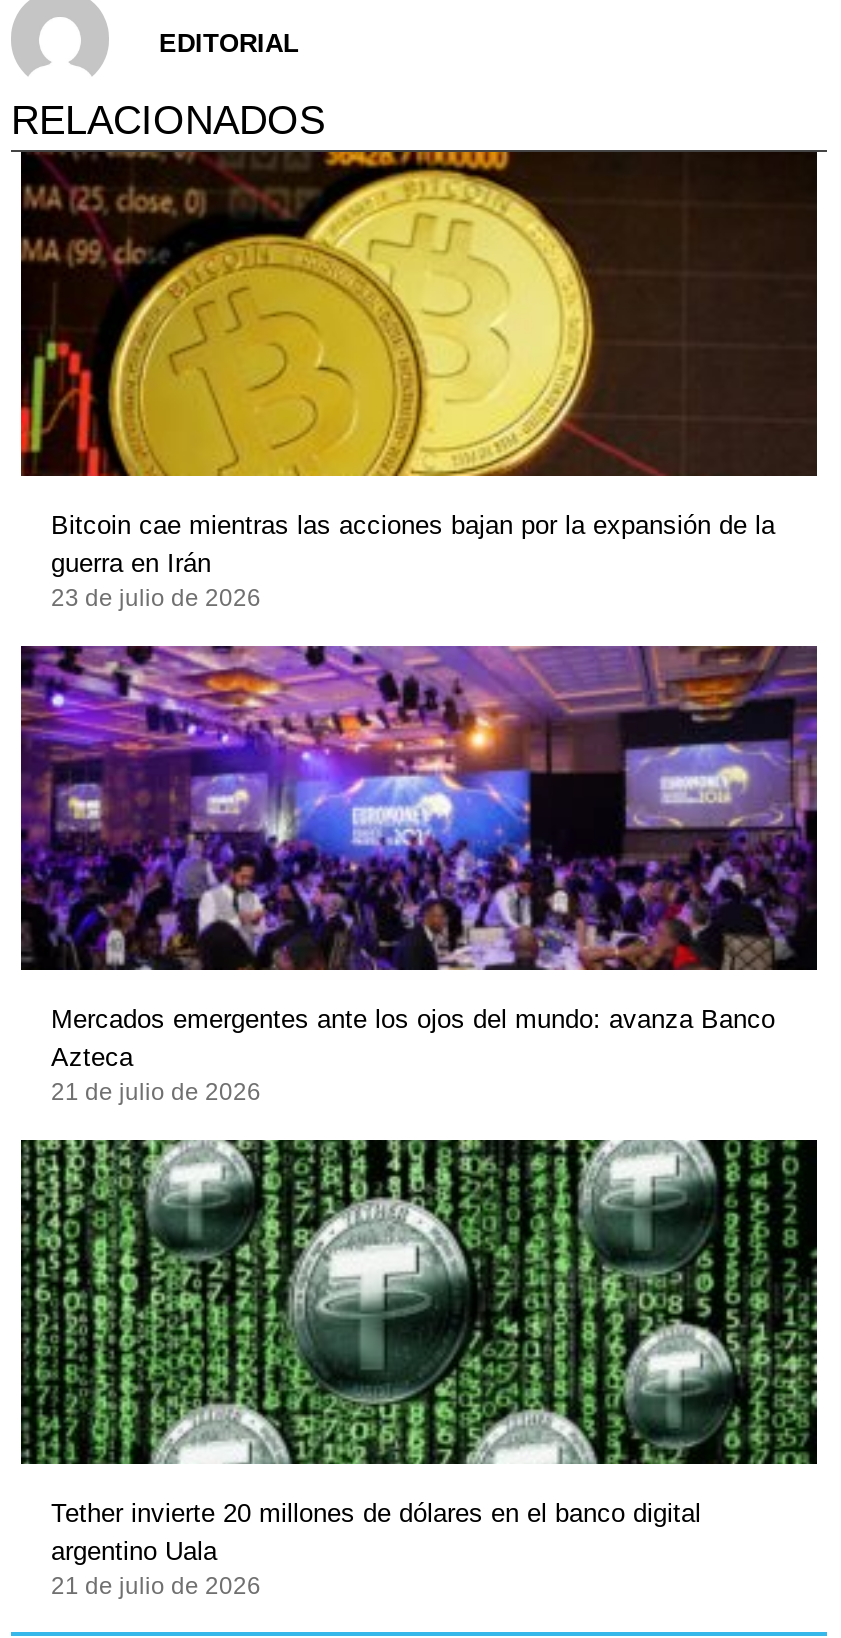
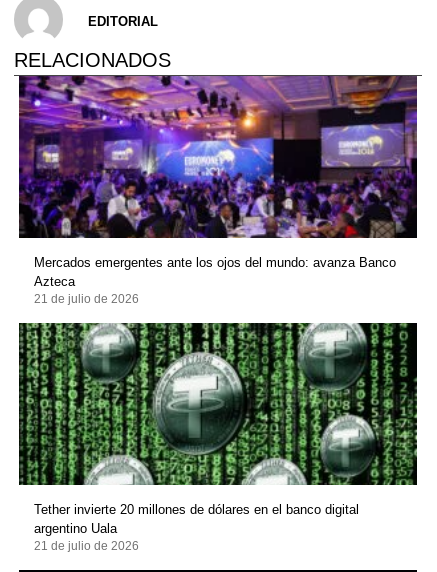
- [image]
- Bitcoin cae mientras las acciones bajan por la expansión de la
- guerra en Irán
- 23 de julio de 2026
